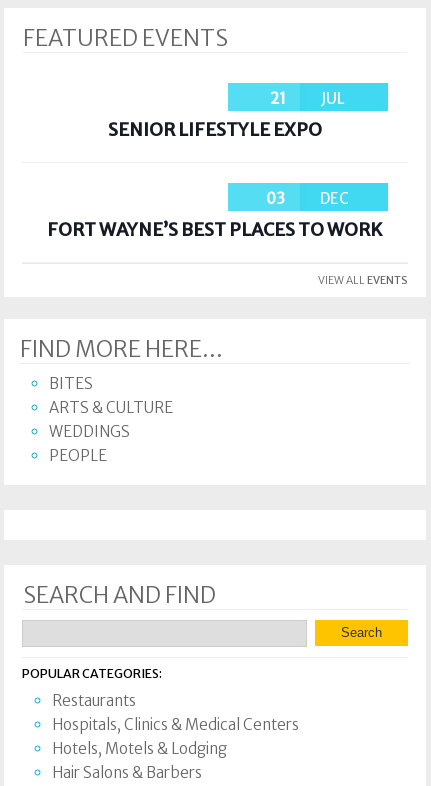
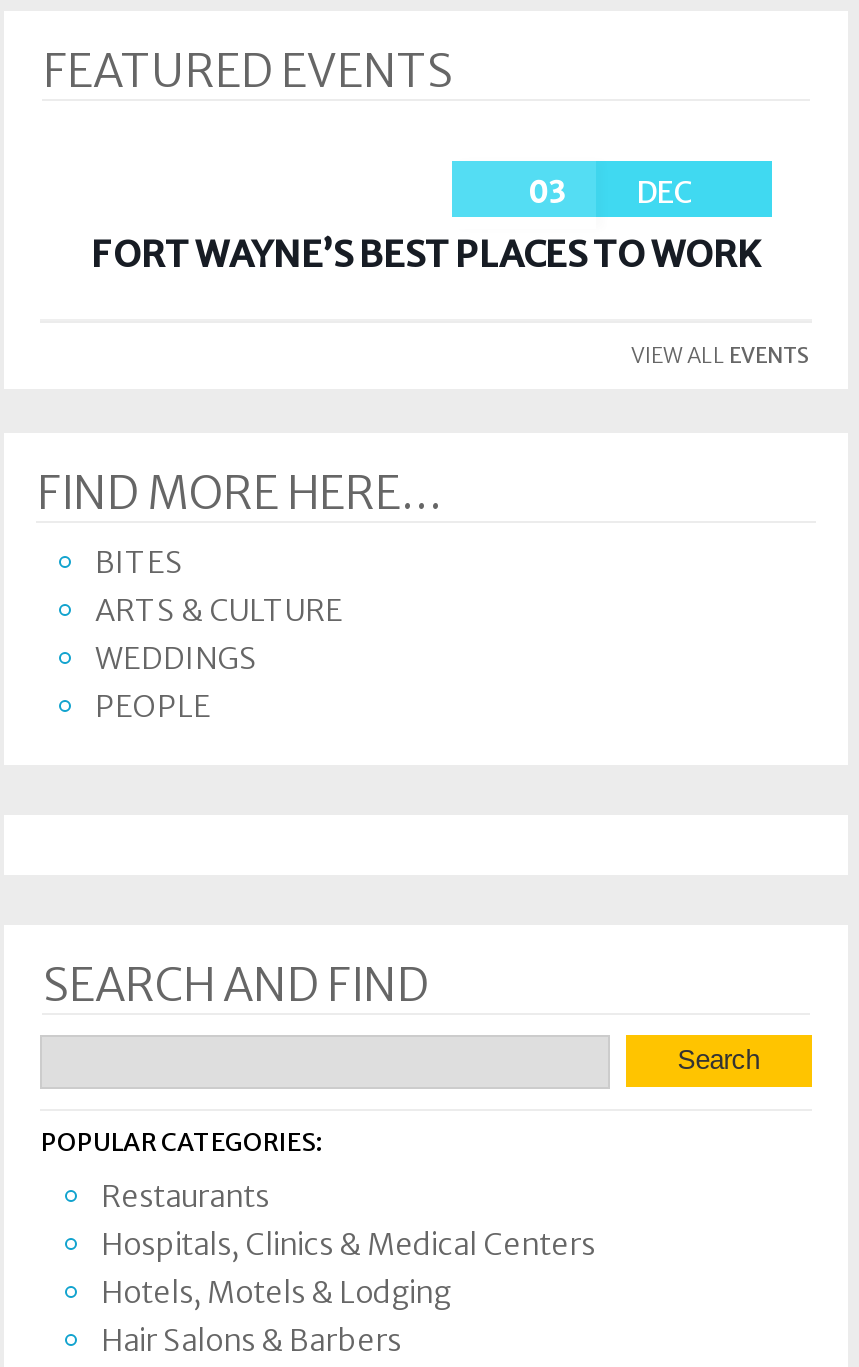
- 21
- JUL
- SENIOR LIFESTYLE EXPO
